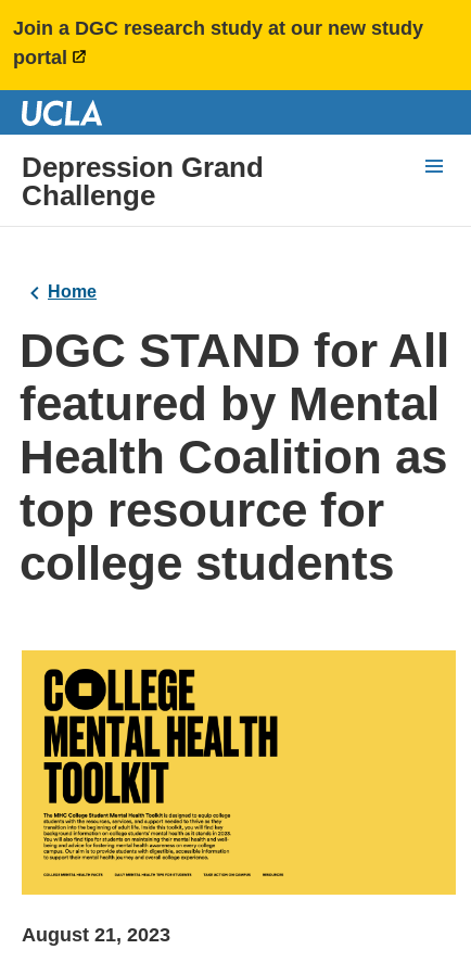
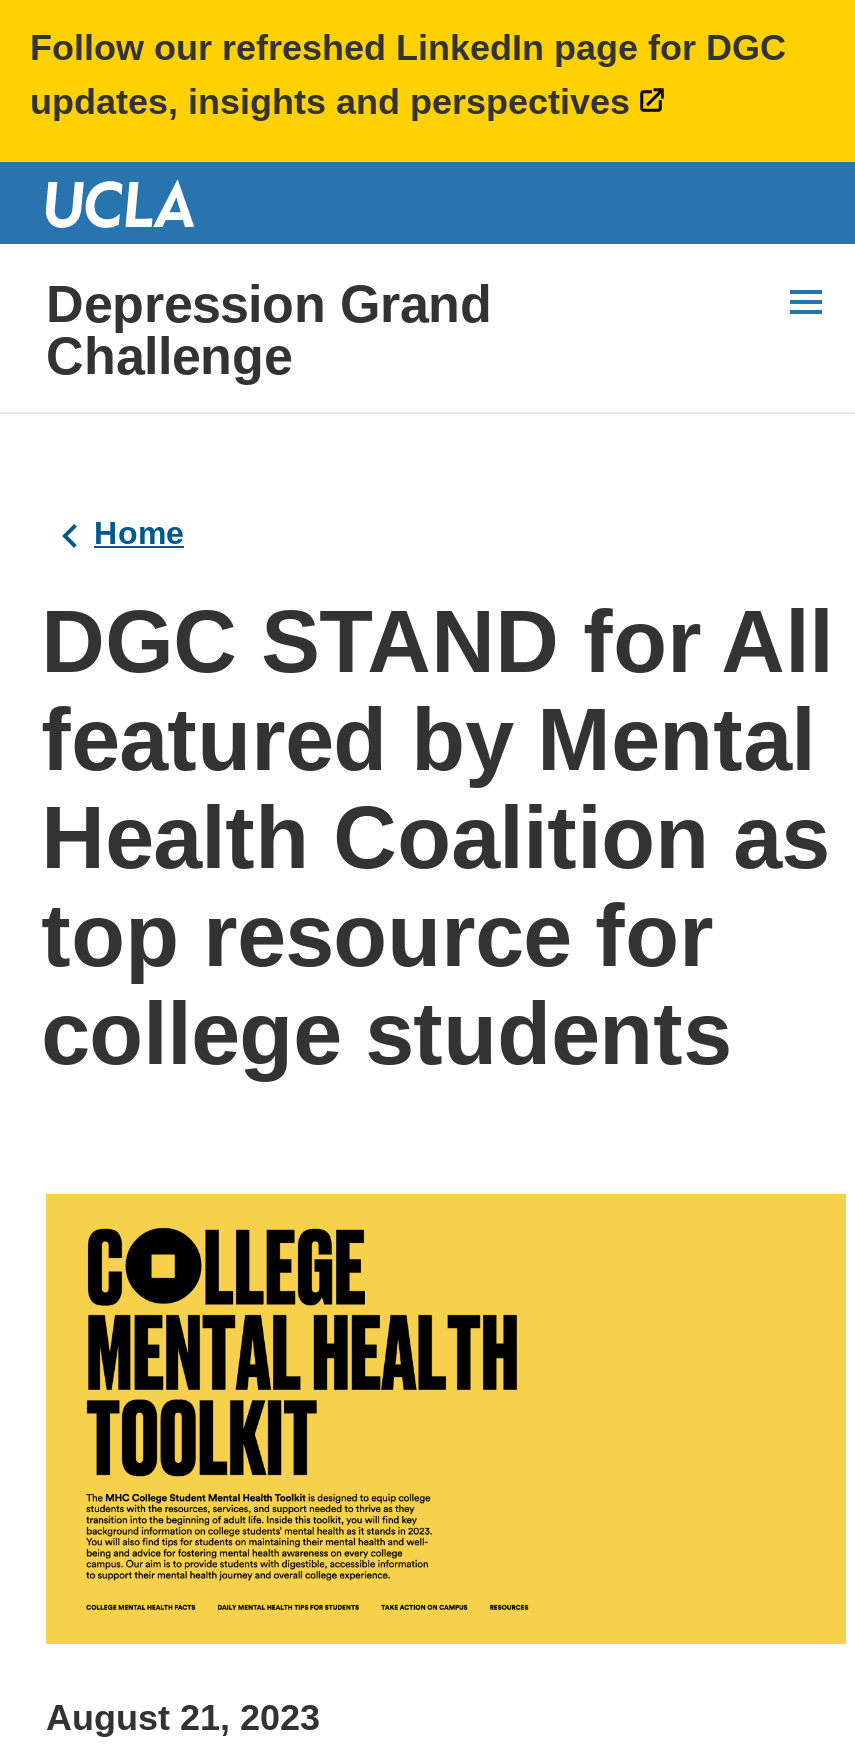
- Join a DGC research study at our new study
- portal
+ Follow our refreshed LinkedIn page for DGC
+ updates, insights and perspectives
